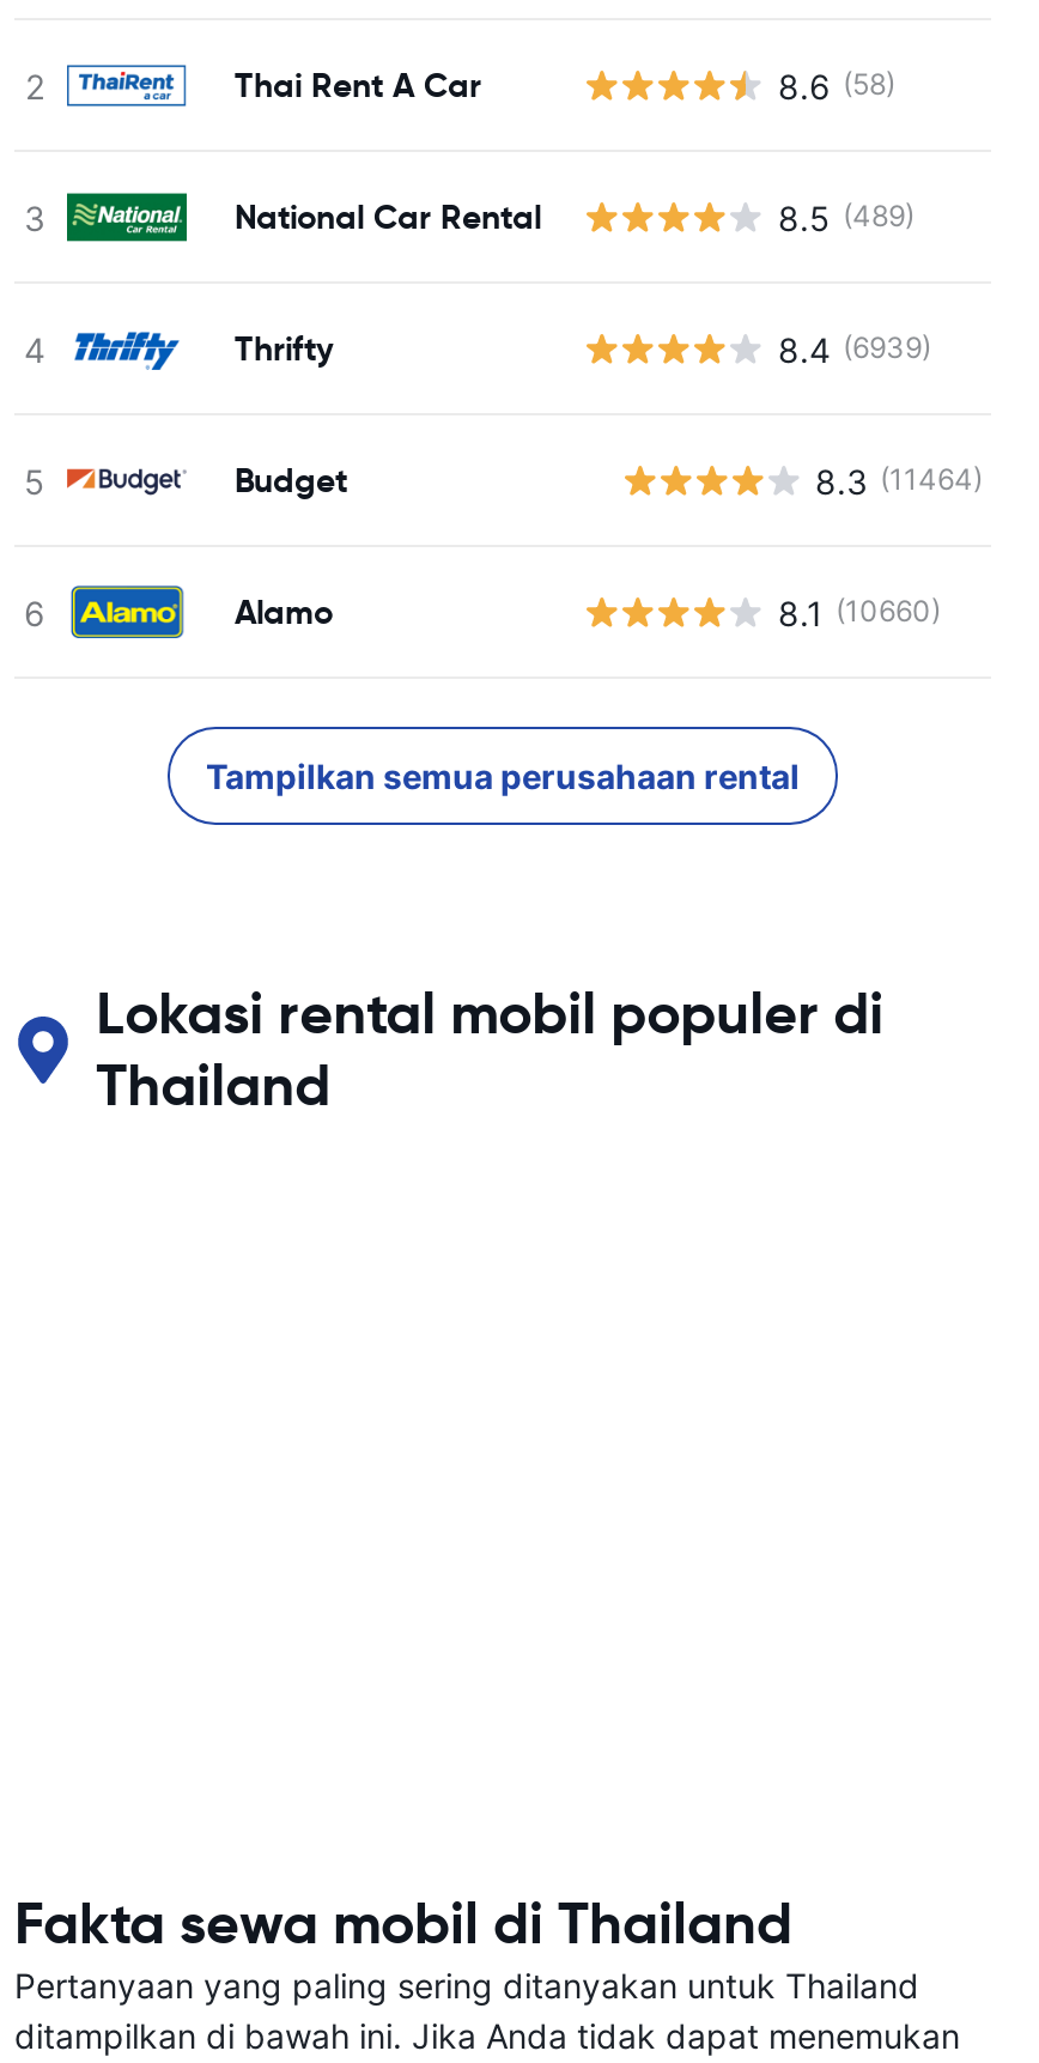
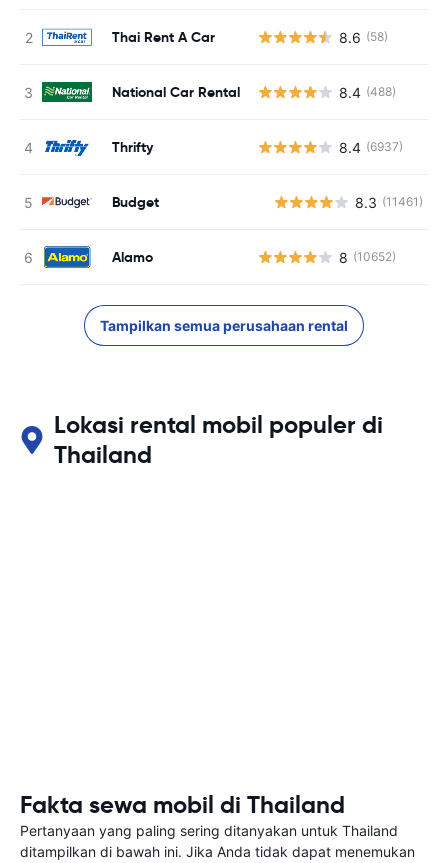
- 8.5 (489)
+ 8.4 (488)

- 8.4 (6939)
+ 8.4 (6937)

- 8.3 (11464)
+ 8.3 (11461)

- 8.1 (10660)
+ 8 (10652)
